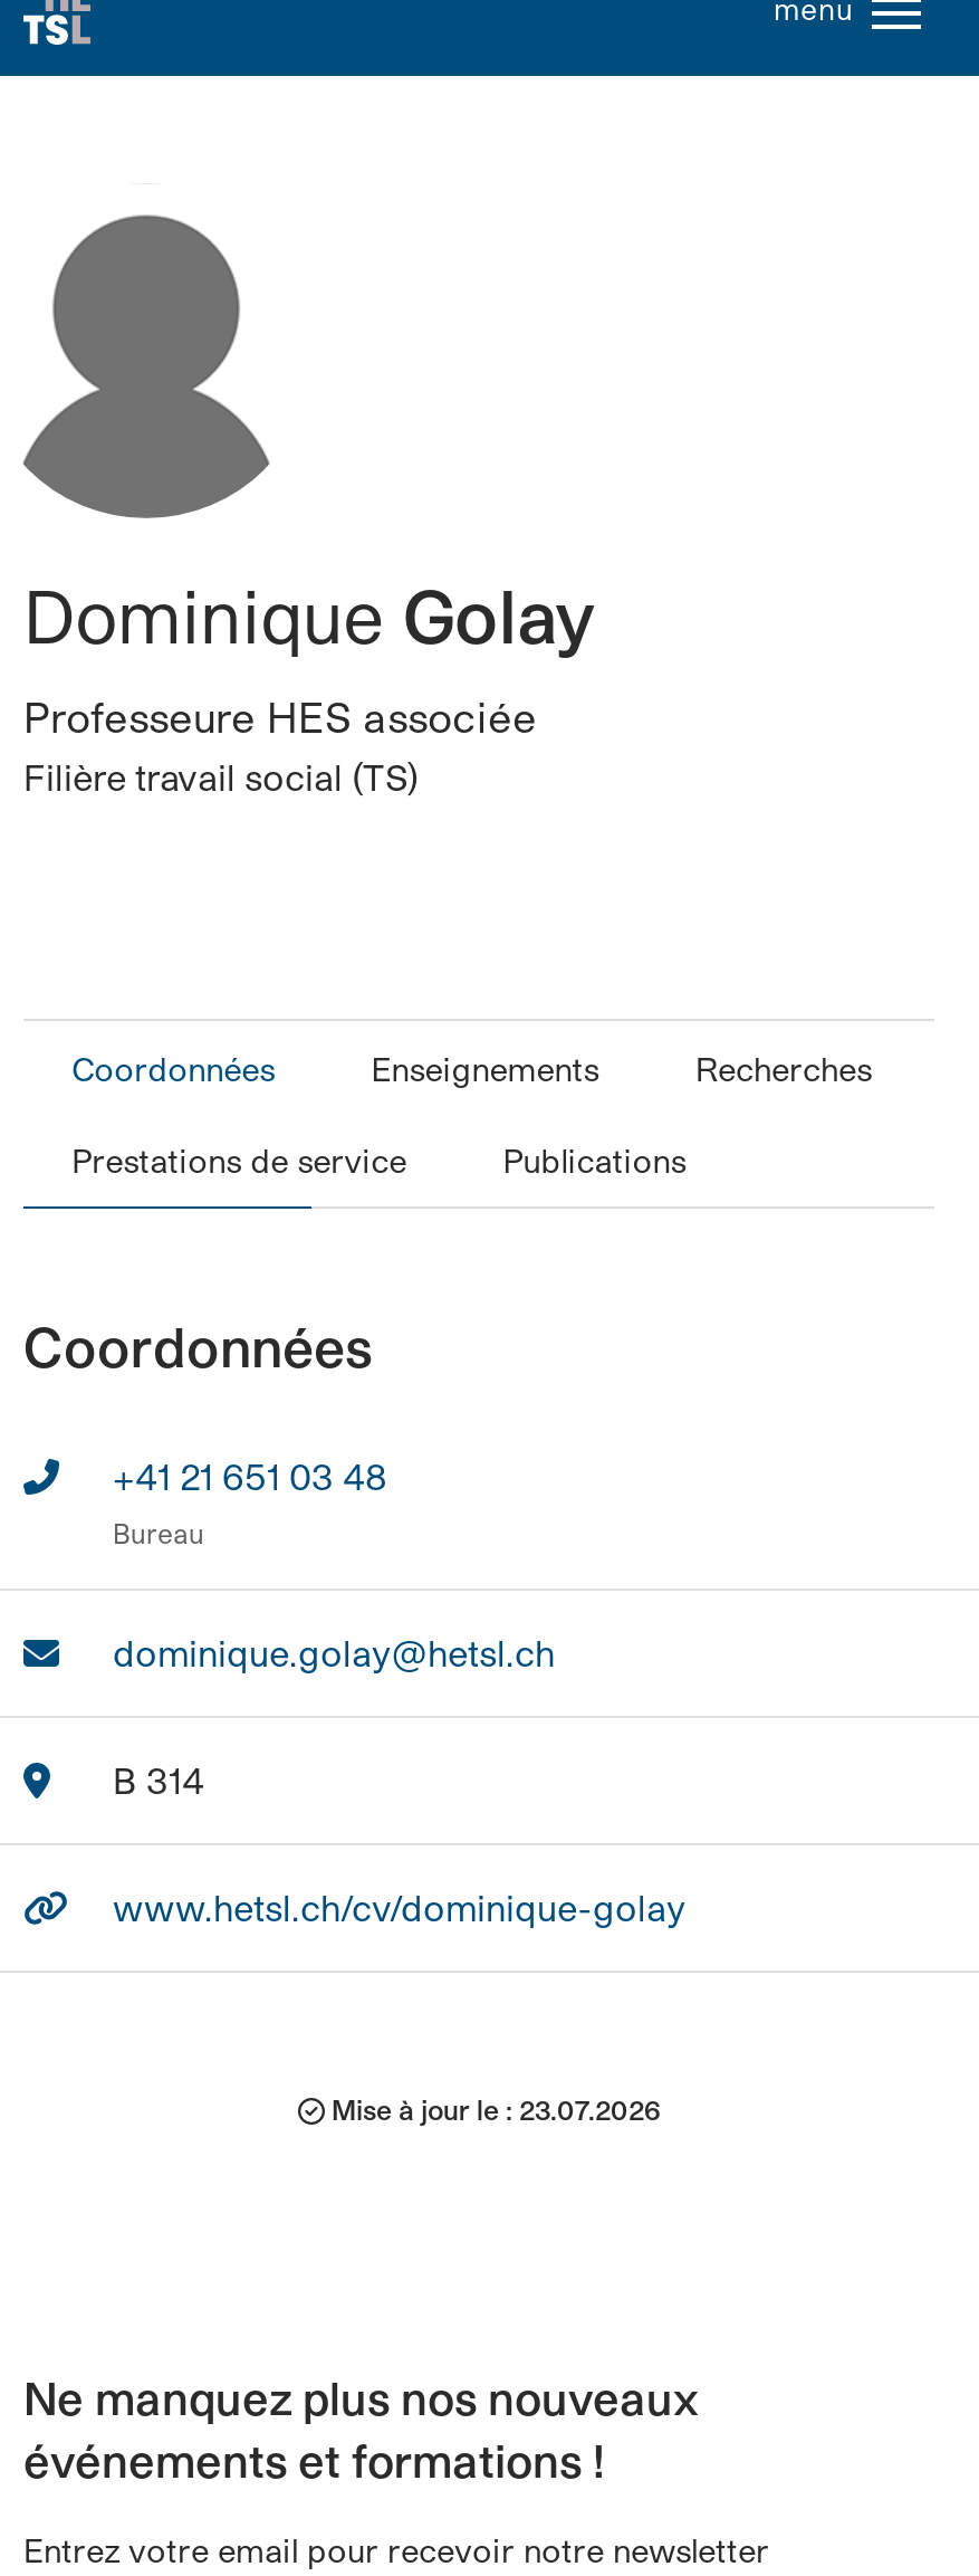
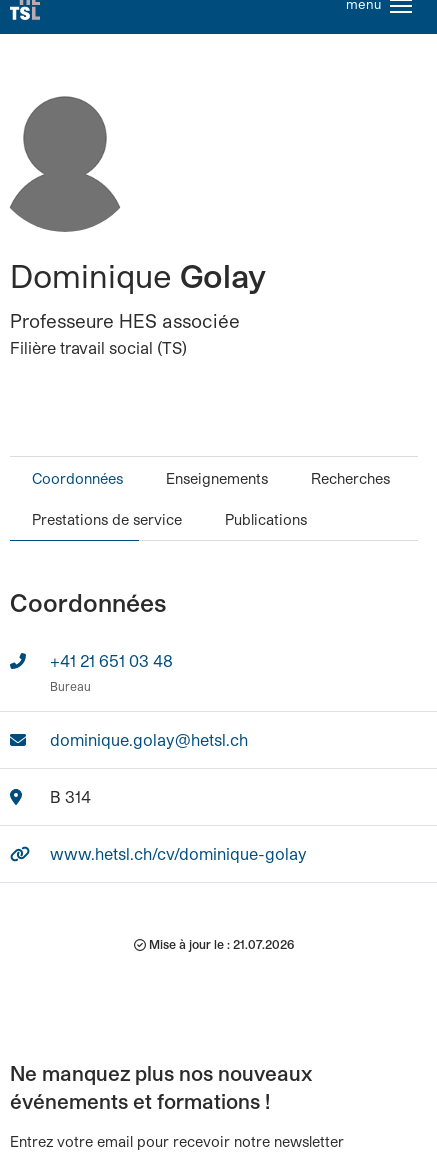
- Mise à jour le : 23.07.2026
+ Mise à jour le : 21.07.2026
